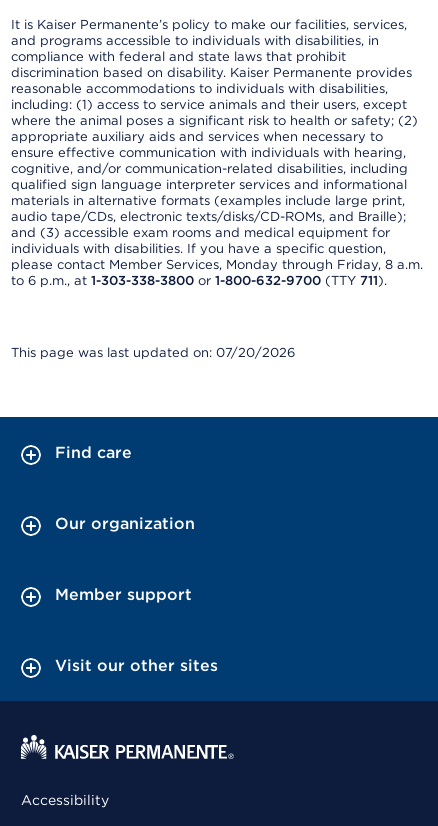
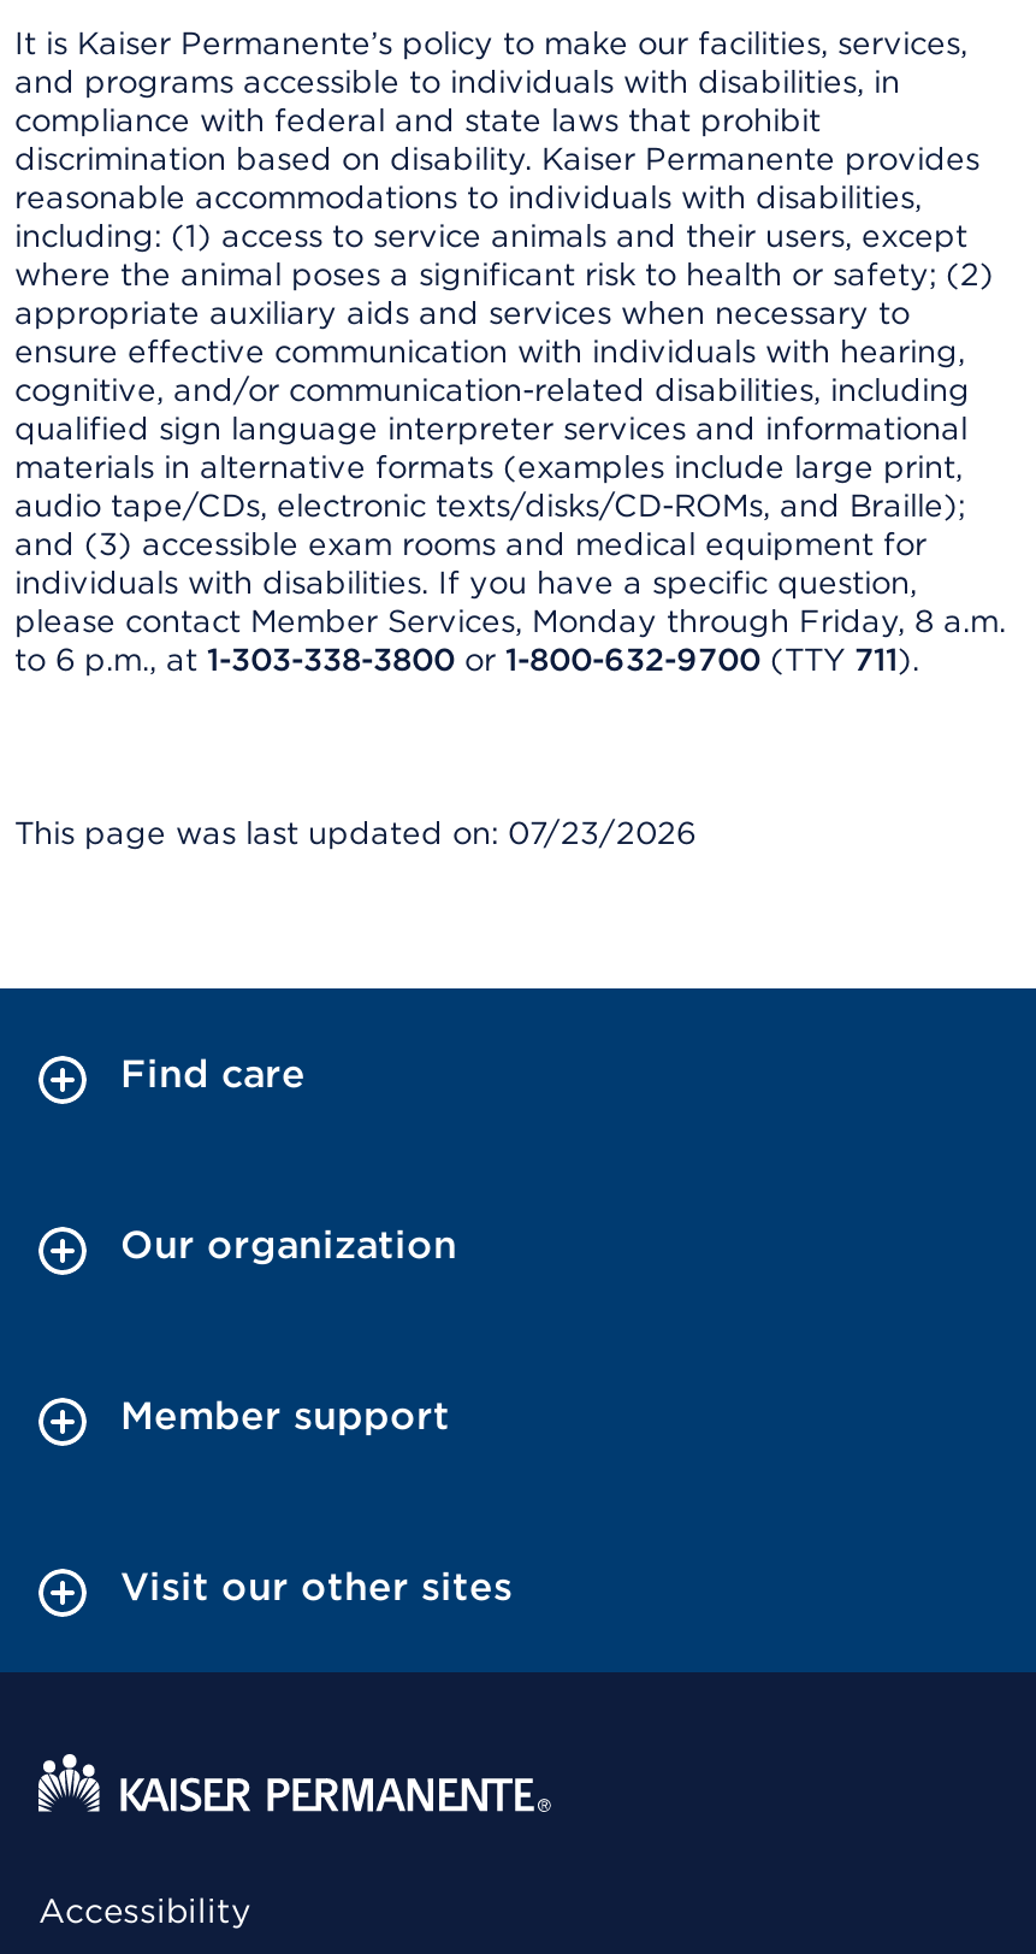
- This page was last updated on: 07/20/2026
+ This page was last updated on: 07/23/2026
